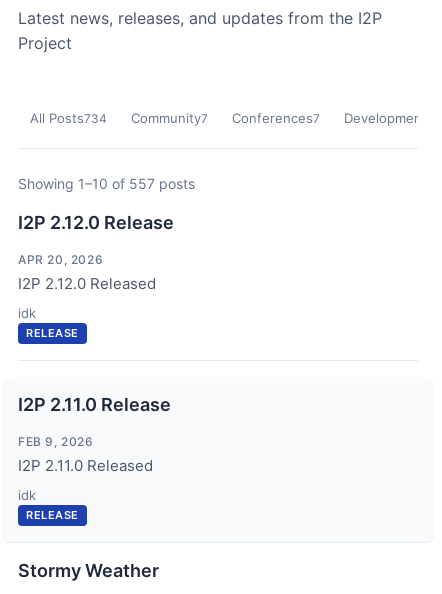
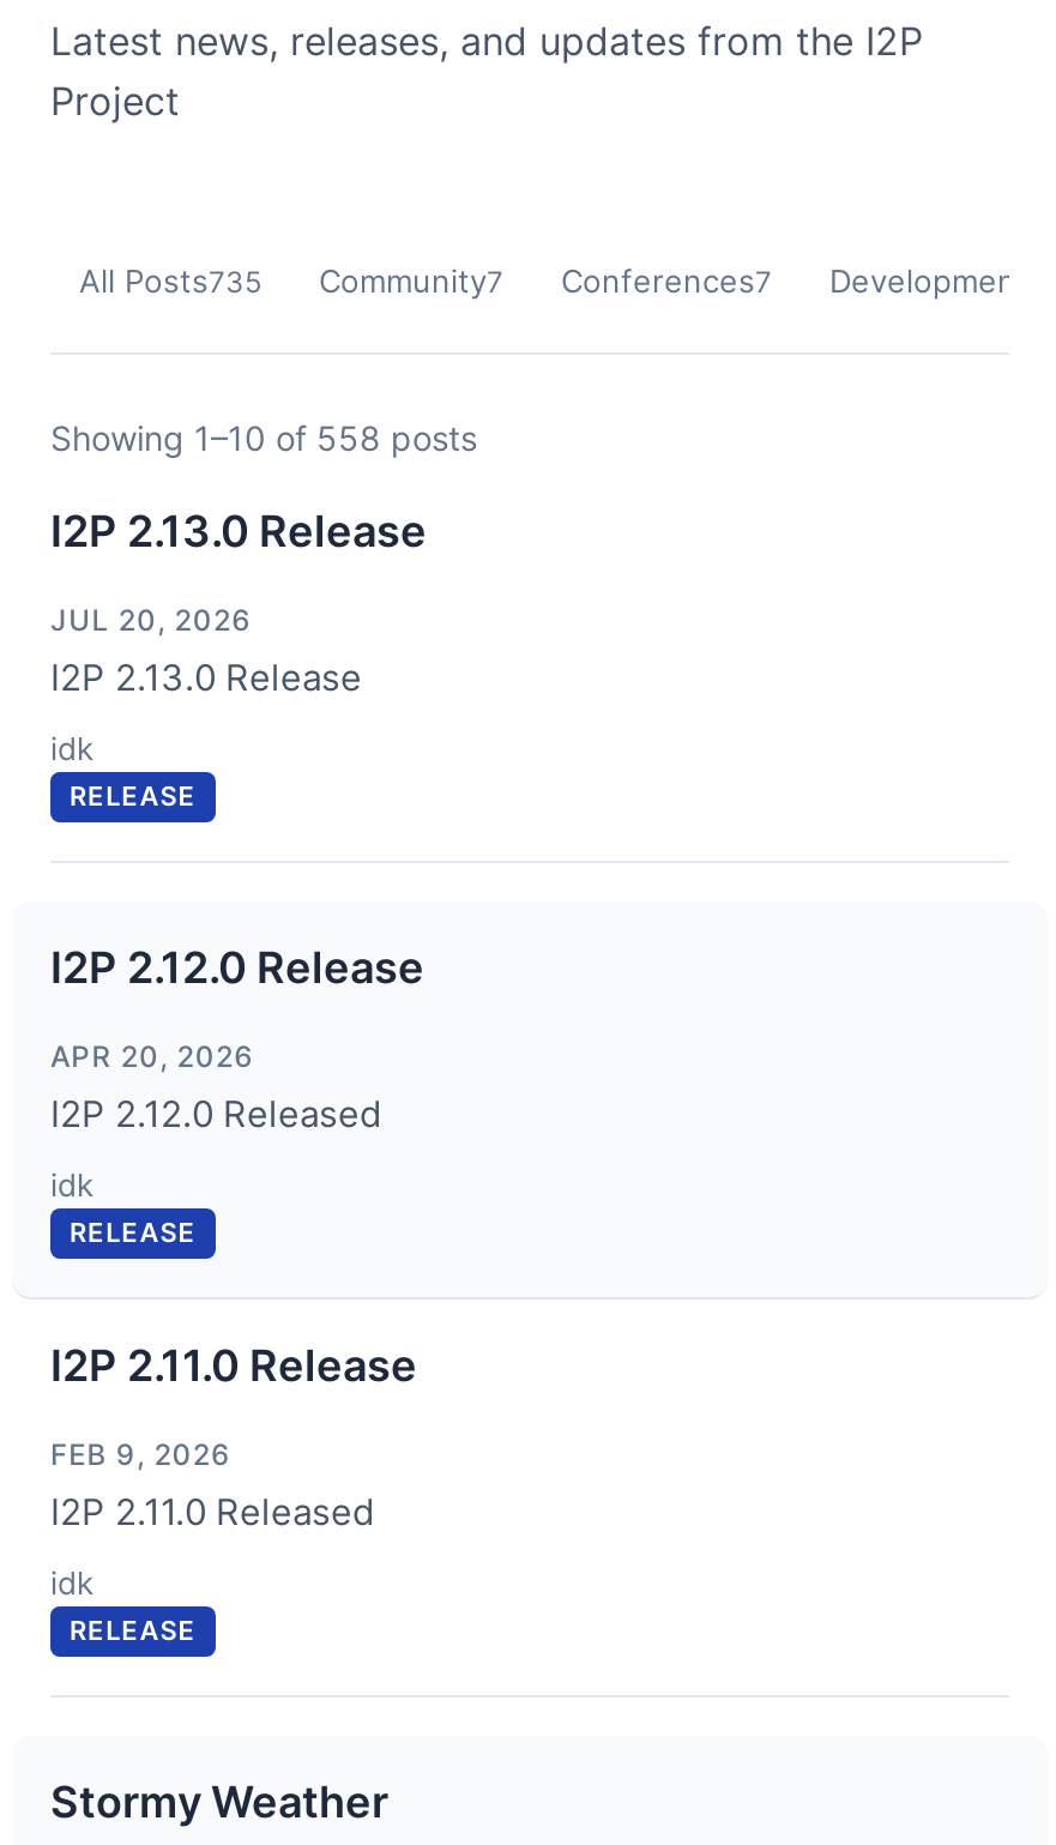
- All Posts734
+ All Posts735

- Showing 1–10 of 557 posts
+ Showing 1–10 of 558 posts
+ I2P 2.13.0 Release
+ JUL 20, 2026
+ I2P 2.13.0 Release
+ idk
+ RELEASE
